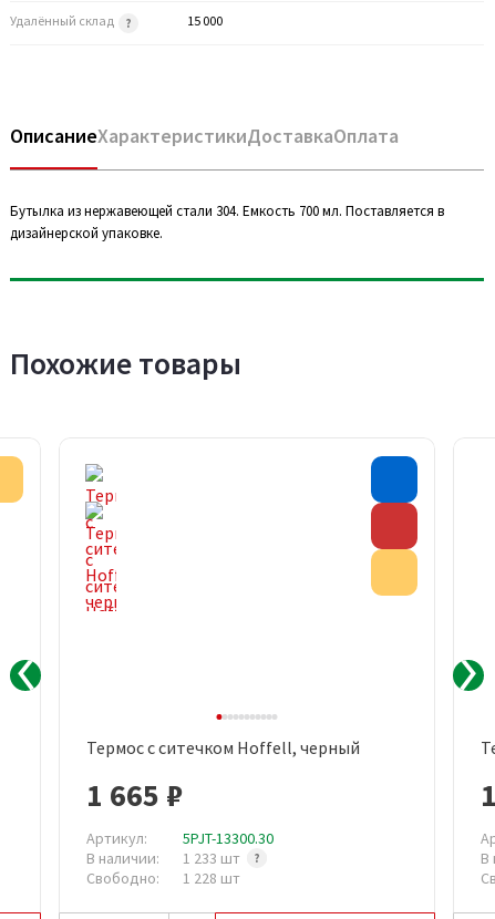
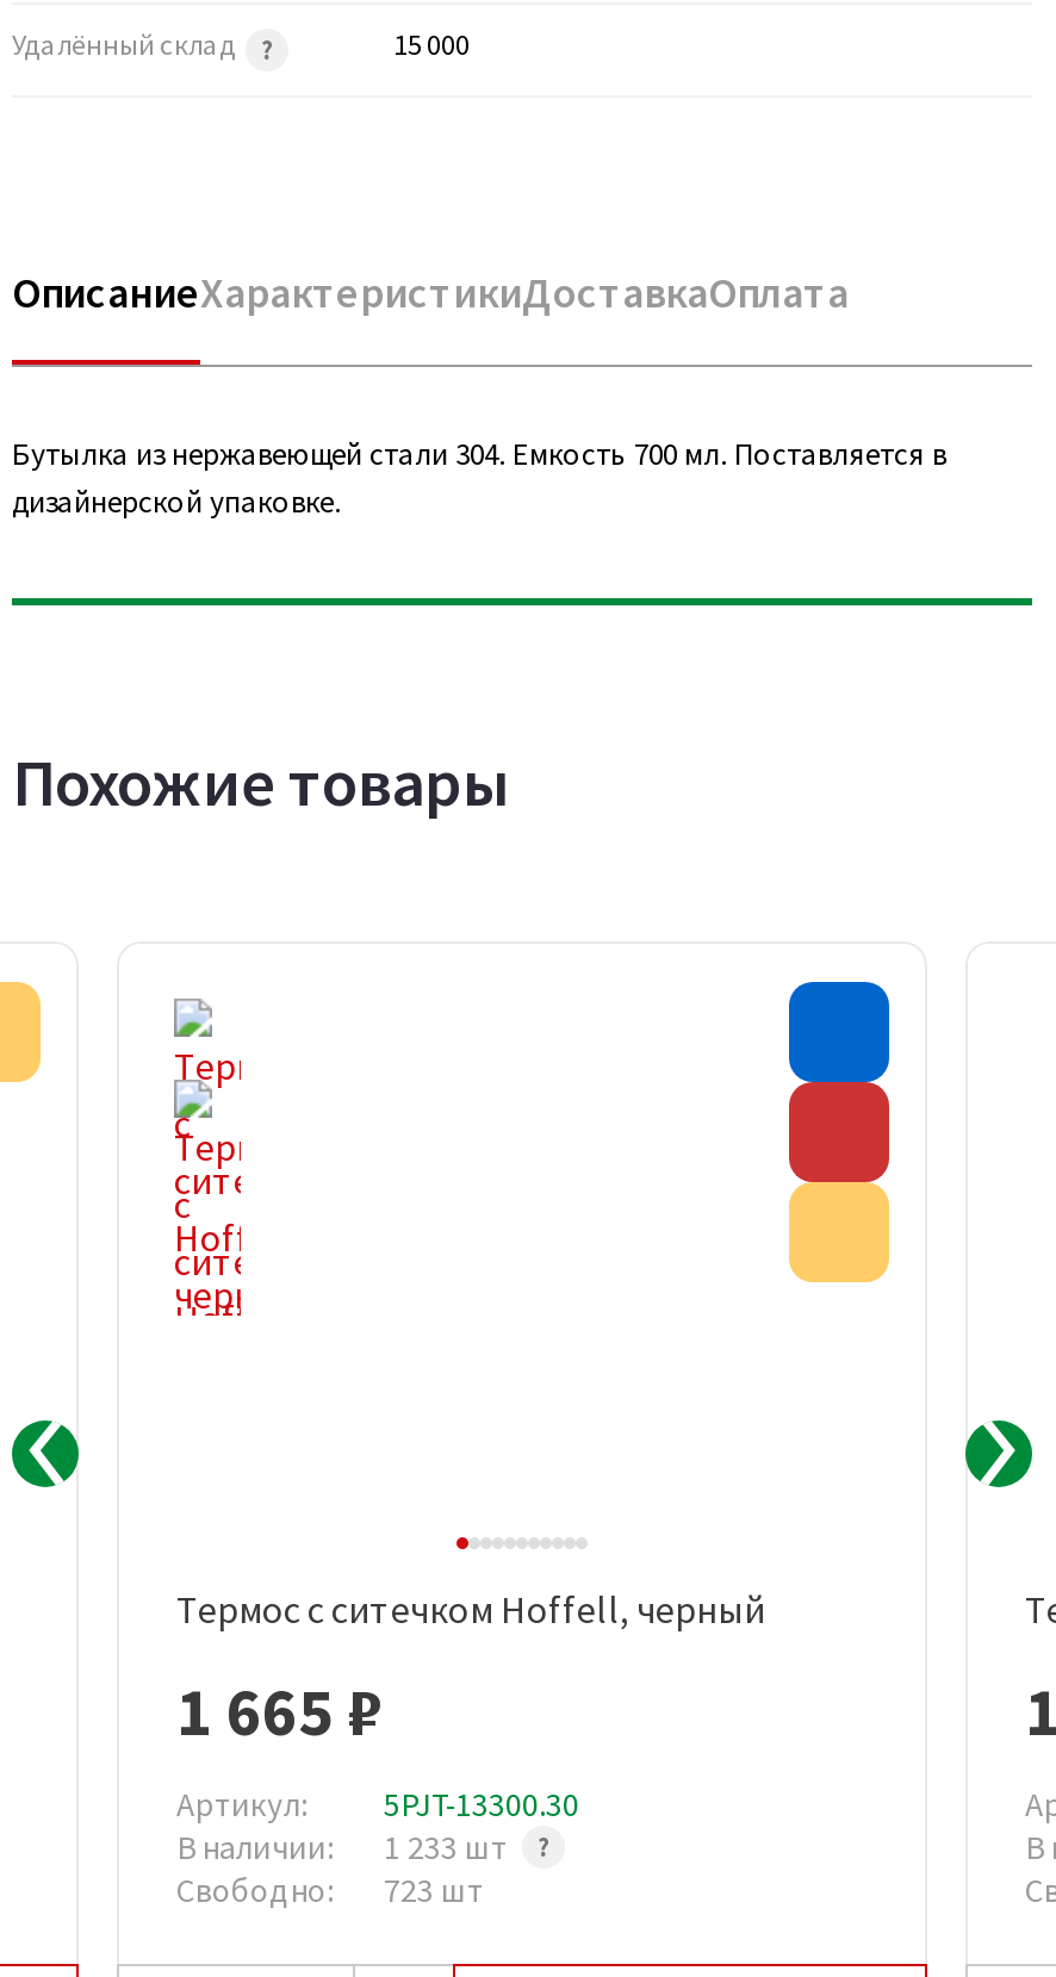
- Свободно: 1 228 шт
+ Свободно: 723 шт
